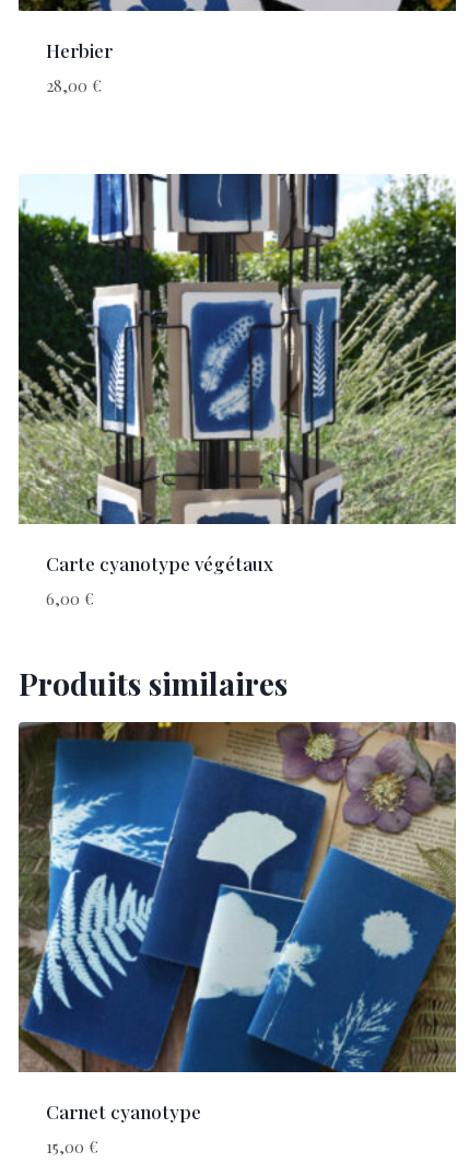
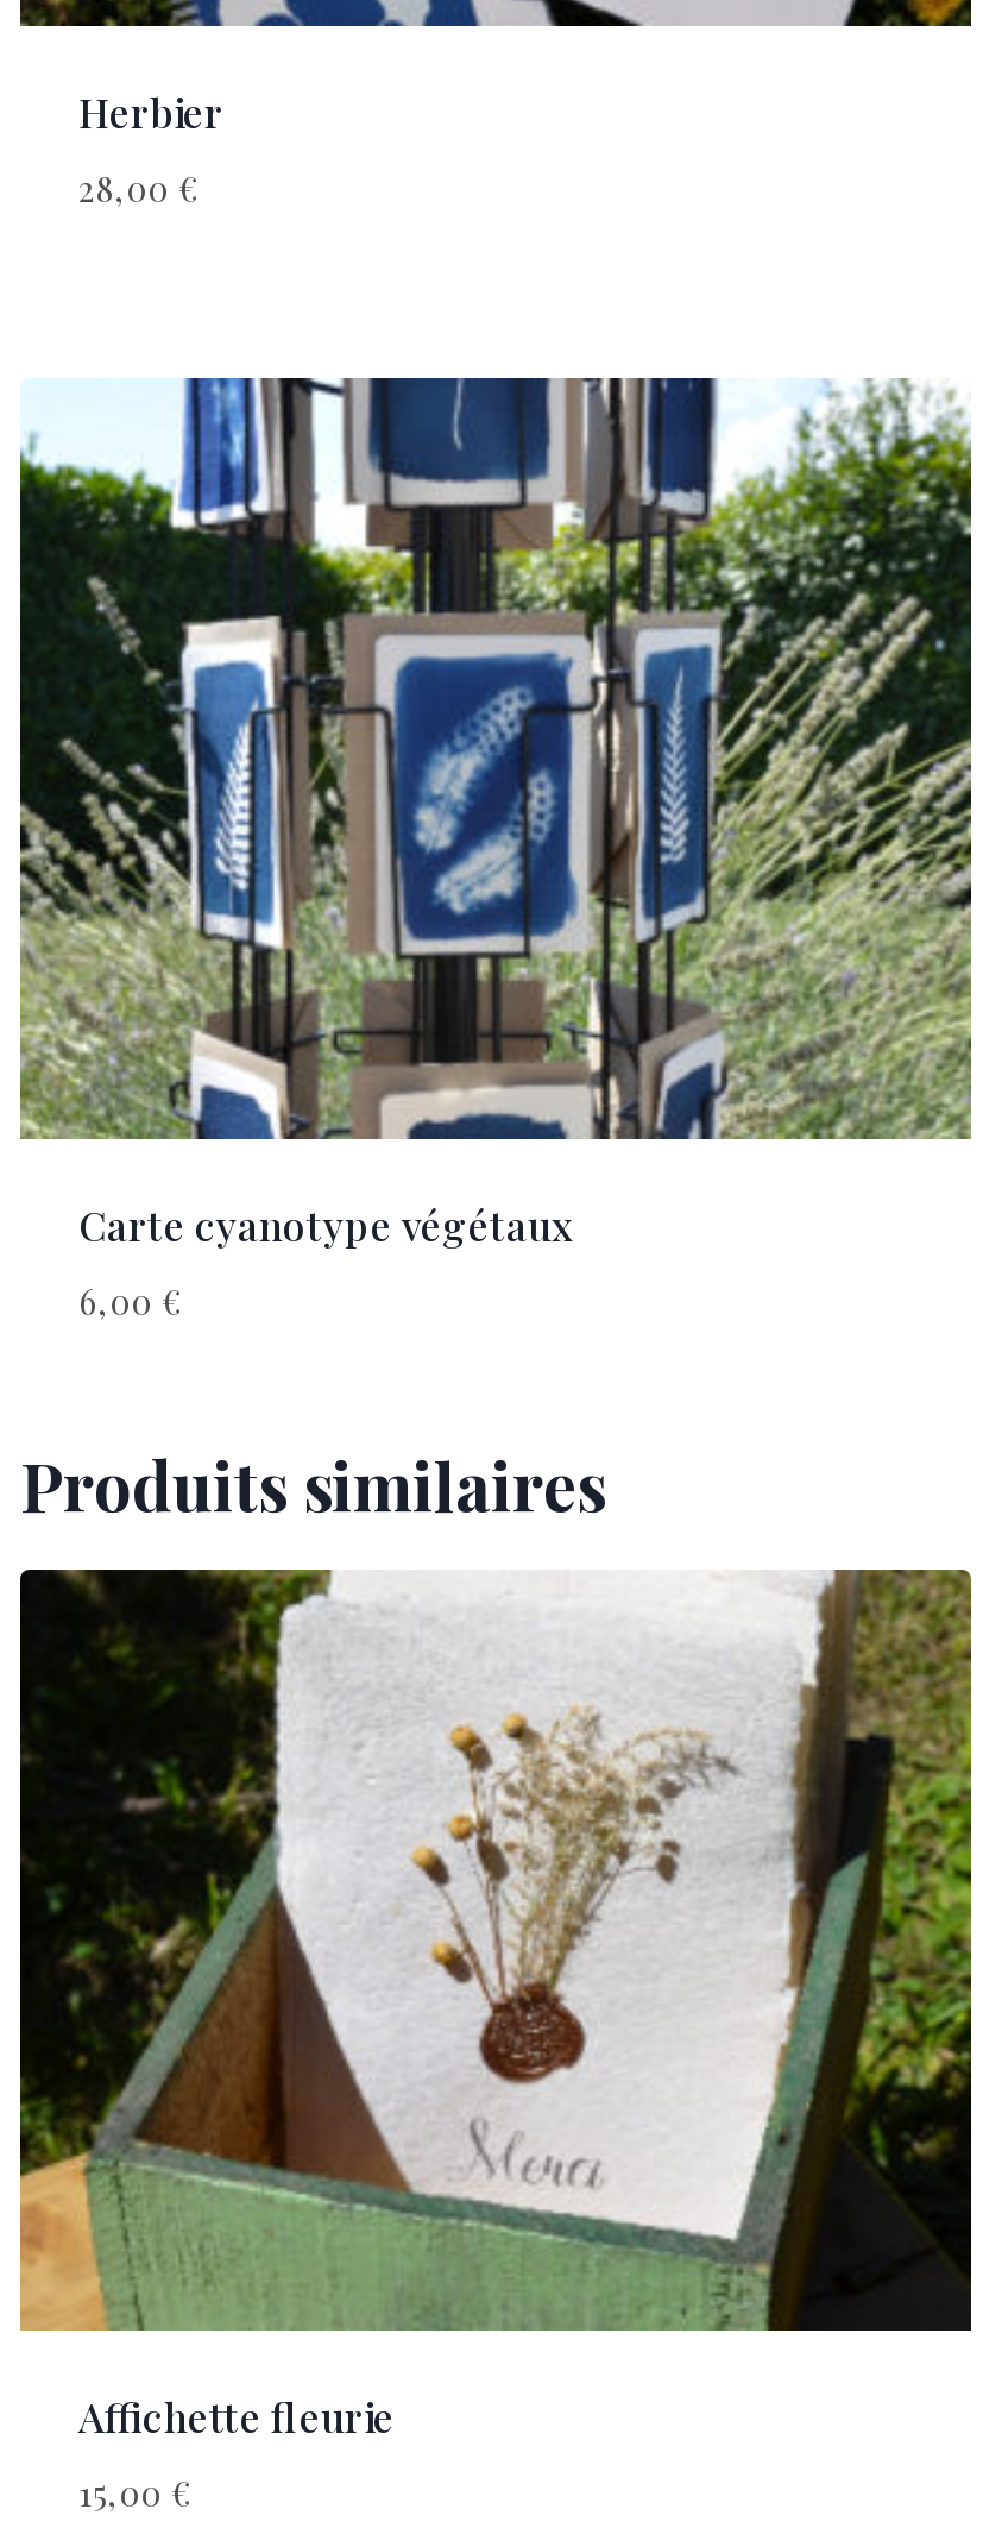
- [image]
- Carnet cyanotype
+ [image]
+ Affichette fleurie
